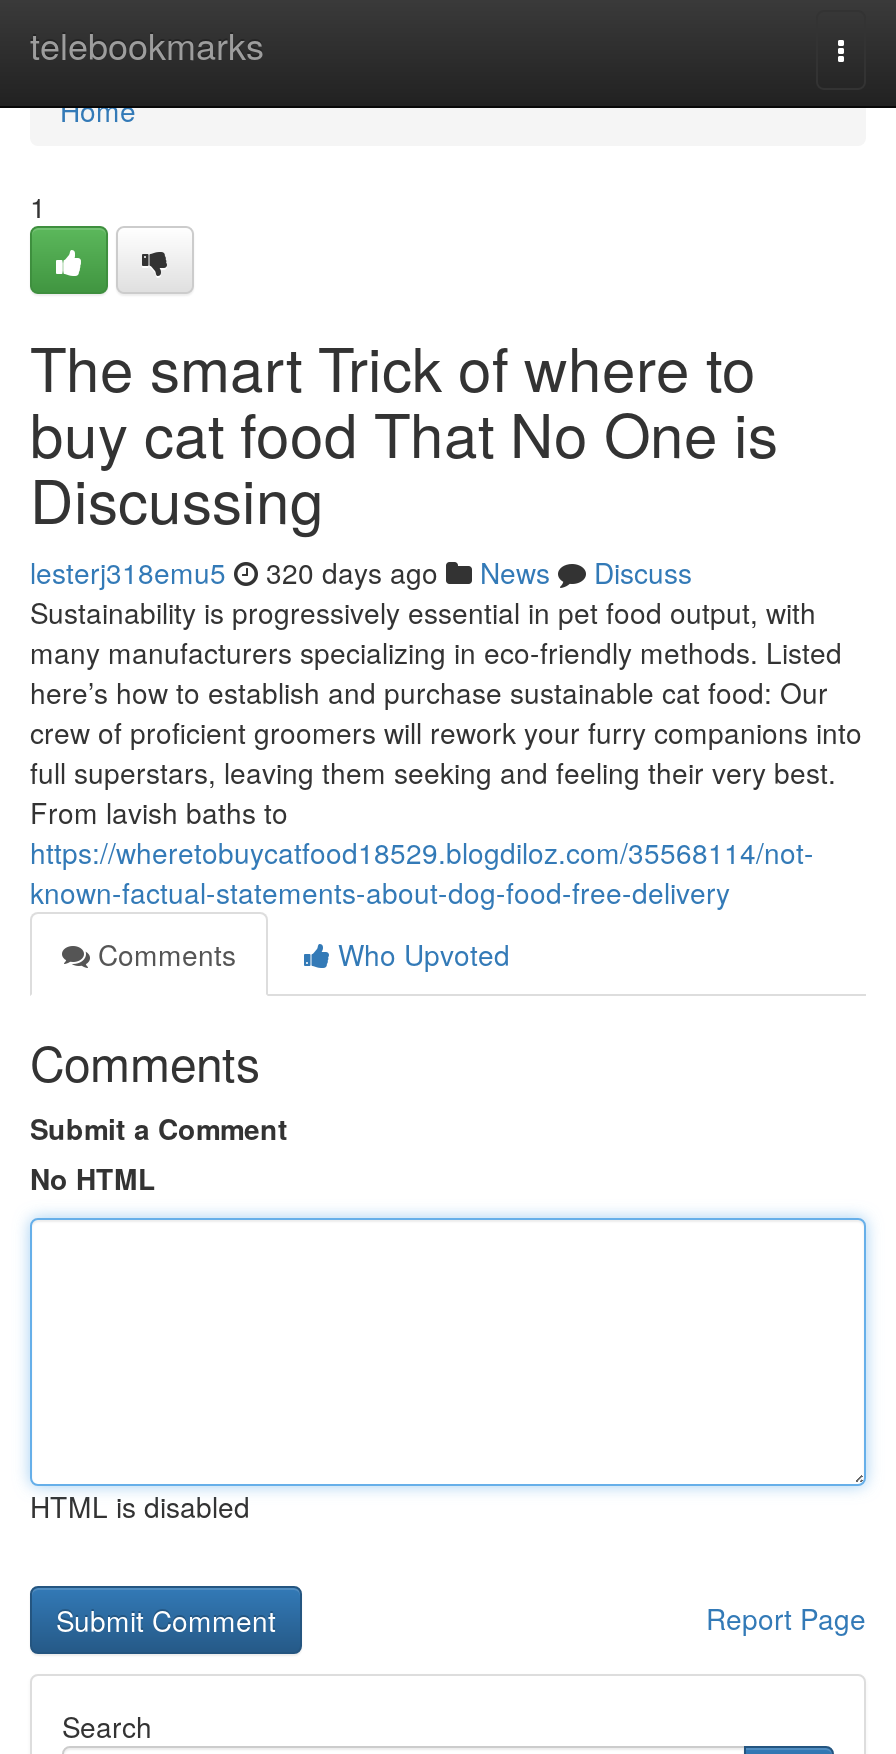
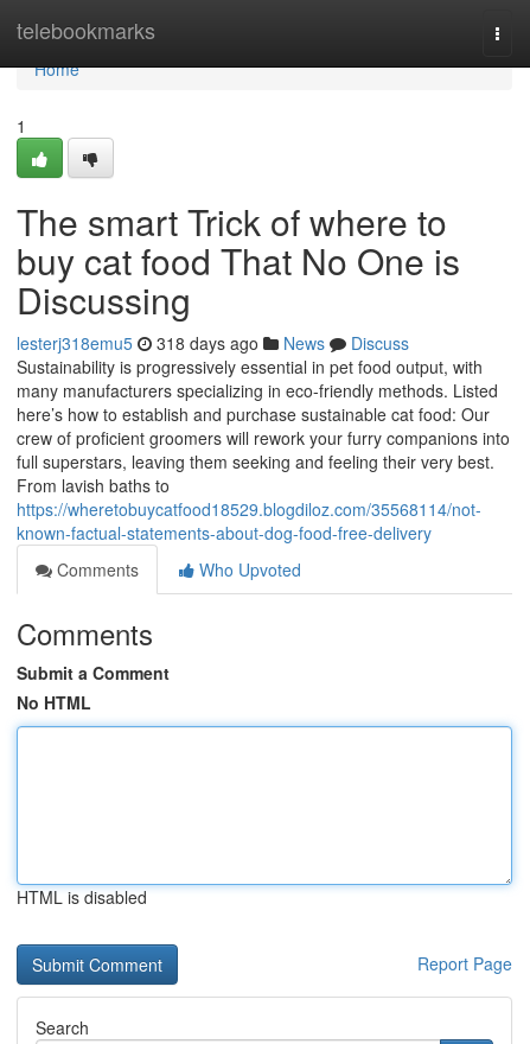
- lesterj318emu5 320 days ago News Discuss
+ lesterj318emu5 318 days ago News Discuss
